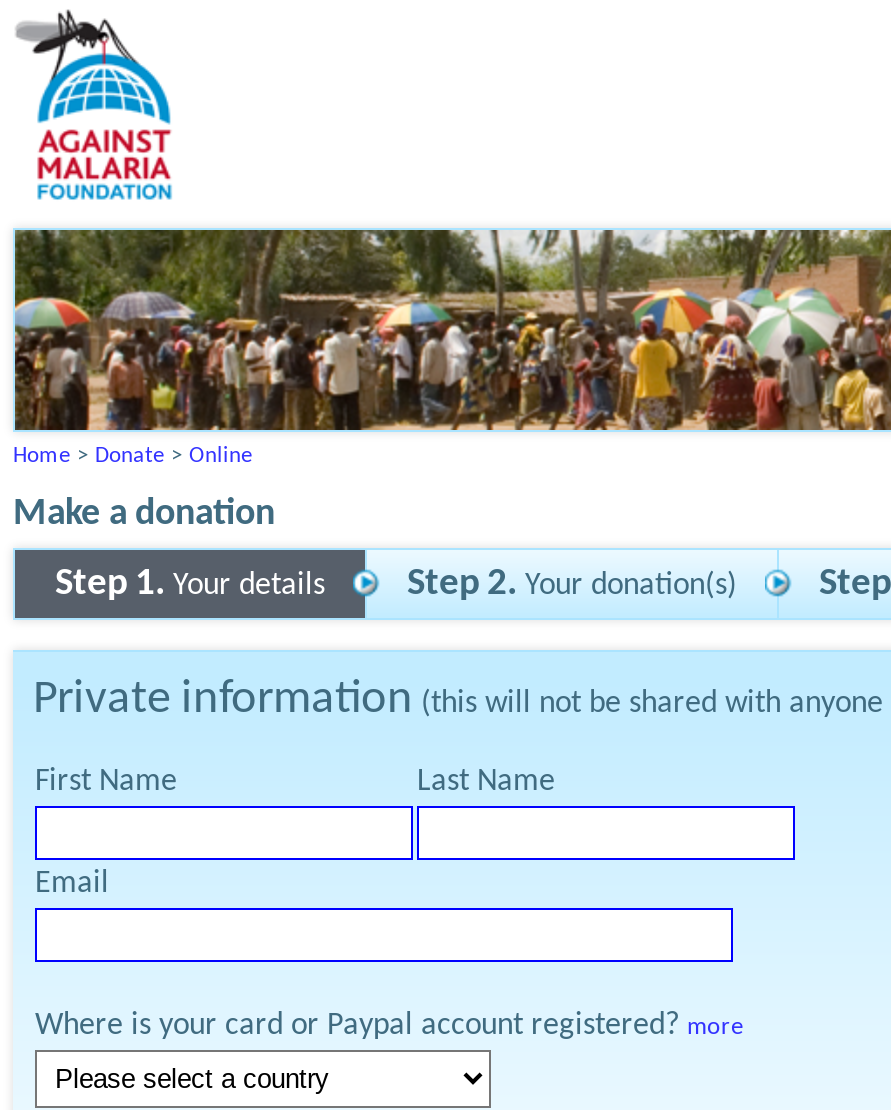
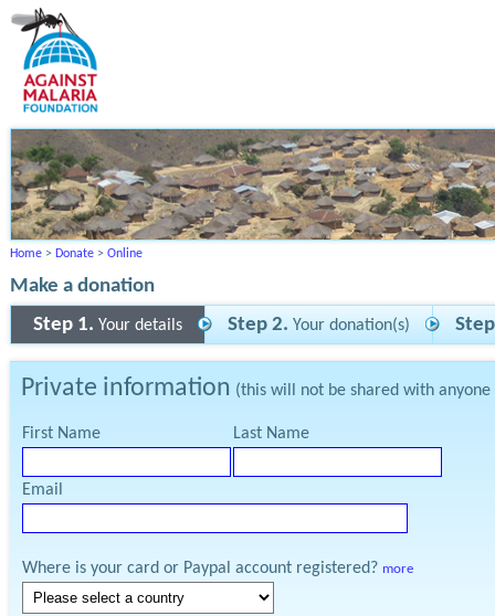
- [image]
+ [image]
